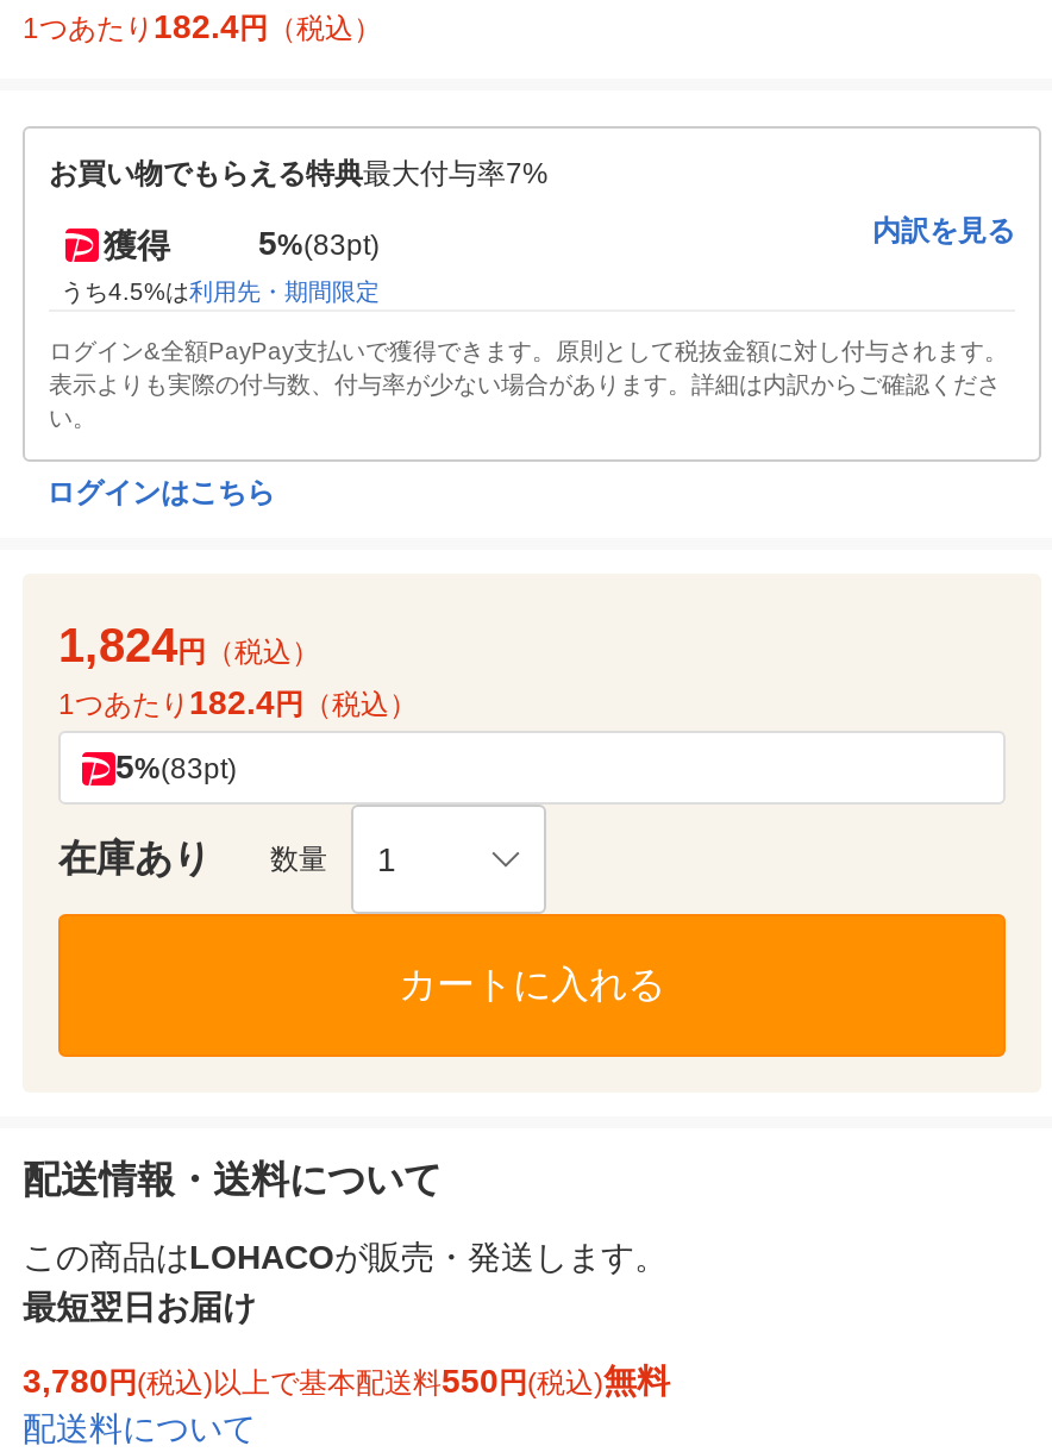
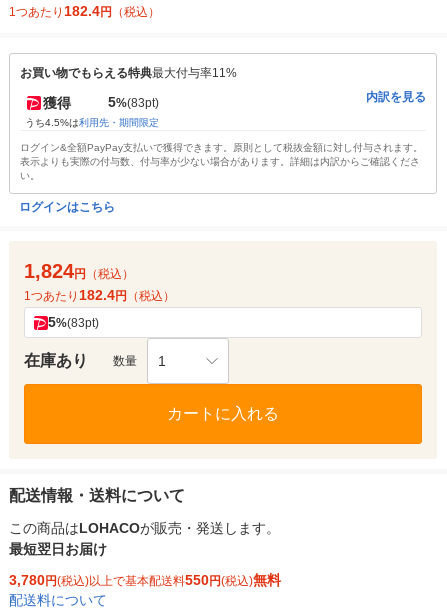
- お買い物でもらえる特典最大付与率7%
+ お買い物でもらえる特典最大付与率11%
